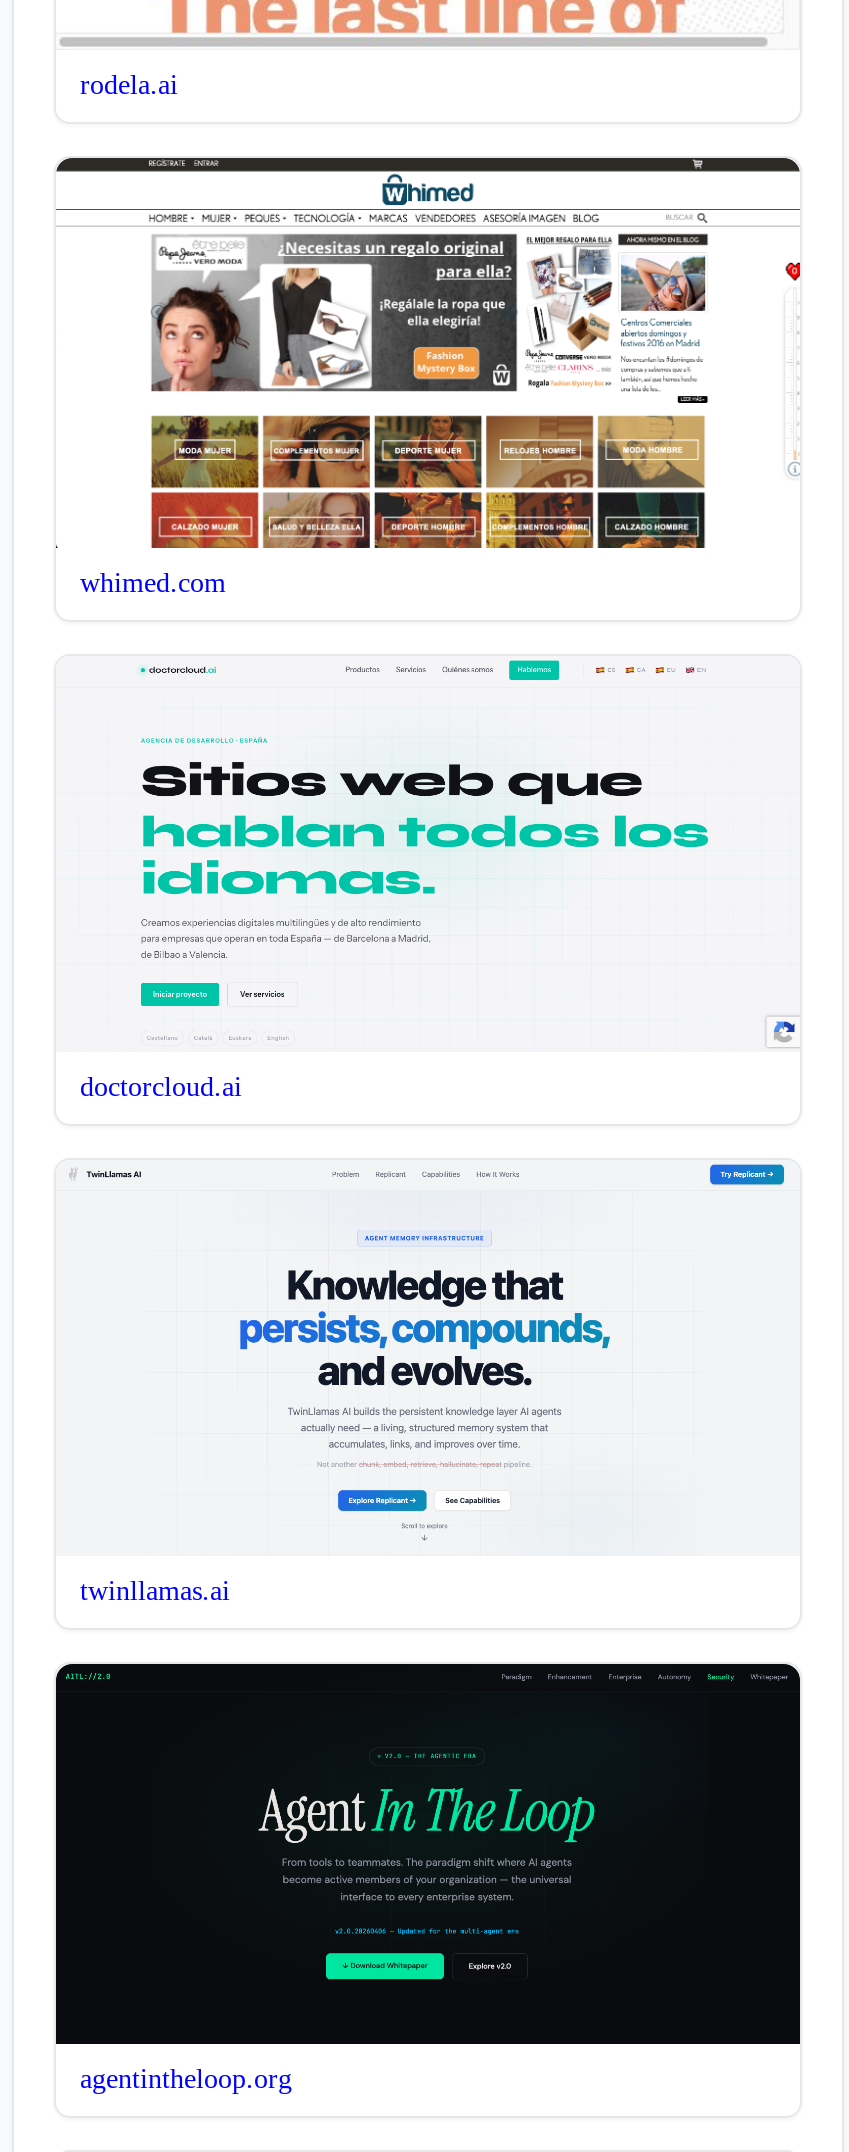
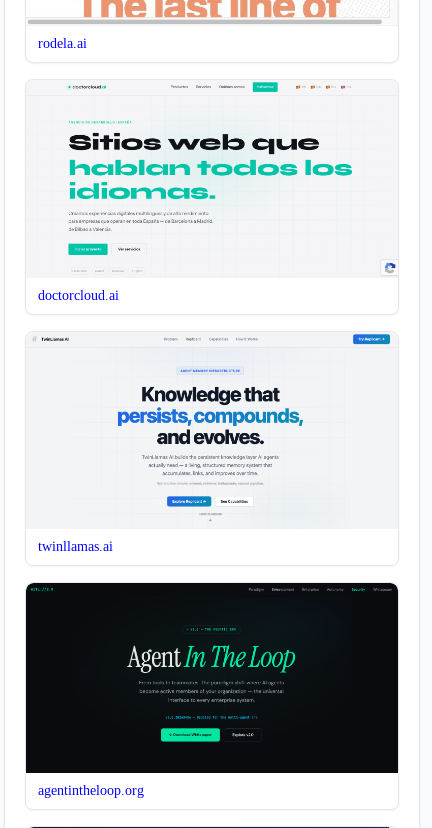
- [image]
- whimed.com
